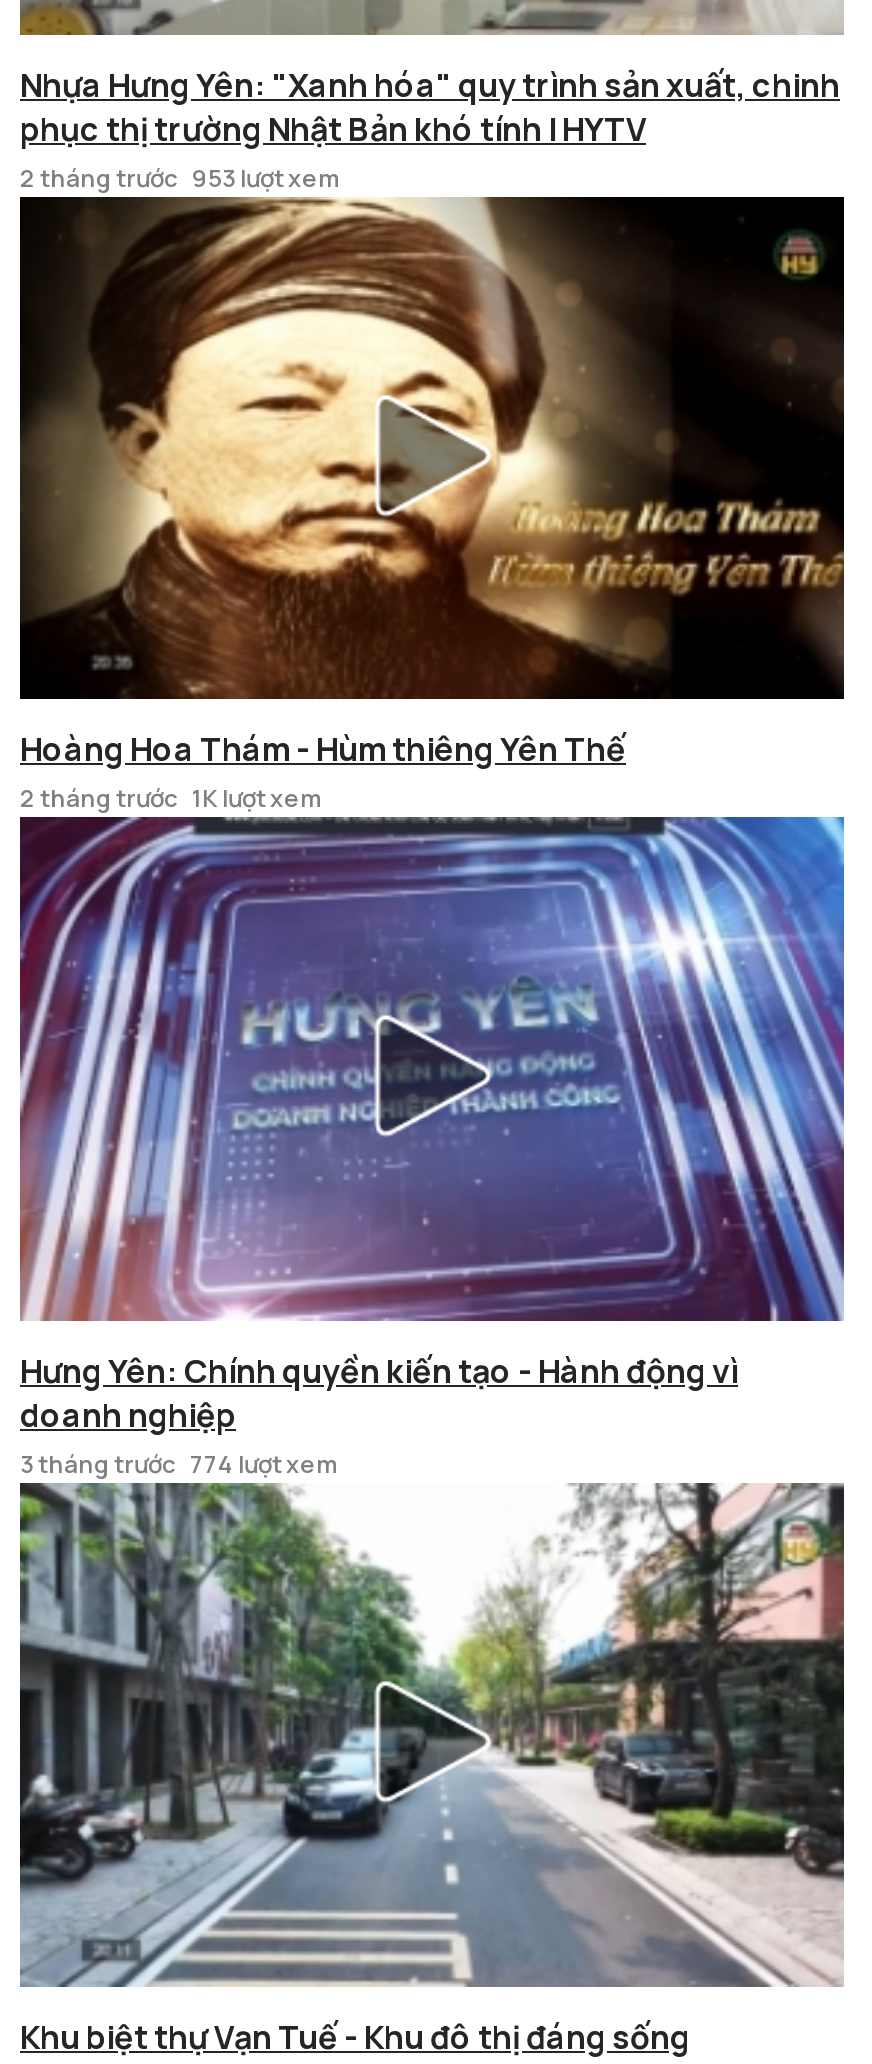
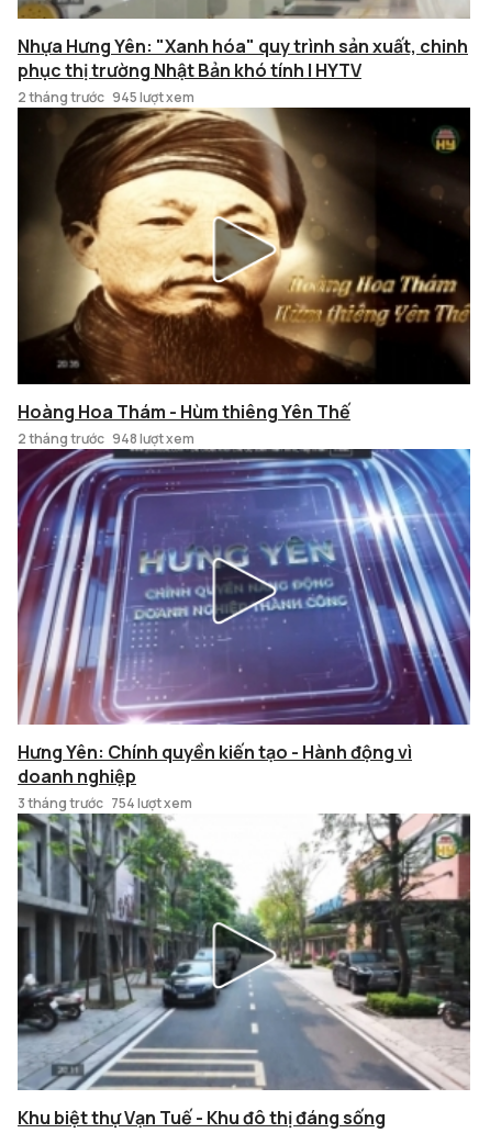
- 2 tháng trước 953 lượt xem
+ 2 tháng trước 945 lượt xem

- 2 tháng trước 1K lượt xem
+ 2 tháng trước 948 lượt xem

- 3 tháng trước 774 lượt xem
+ 3 tháng trước 754 lượt xem
